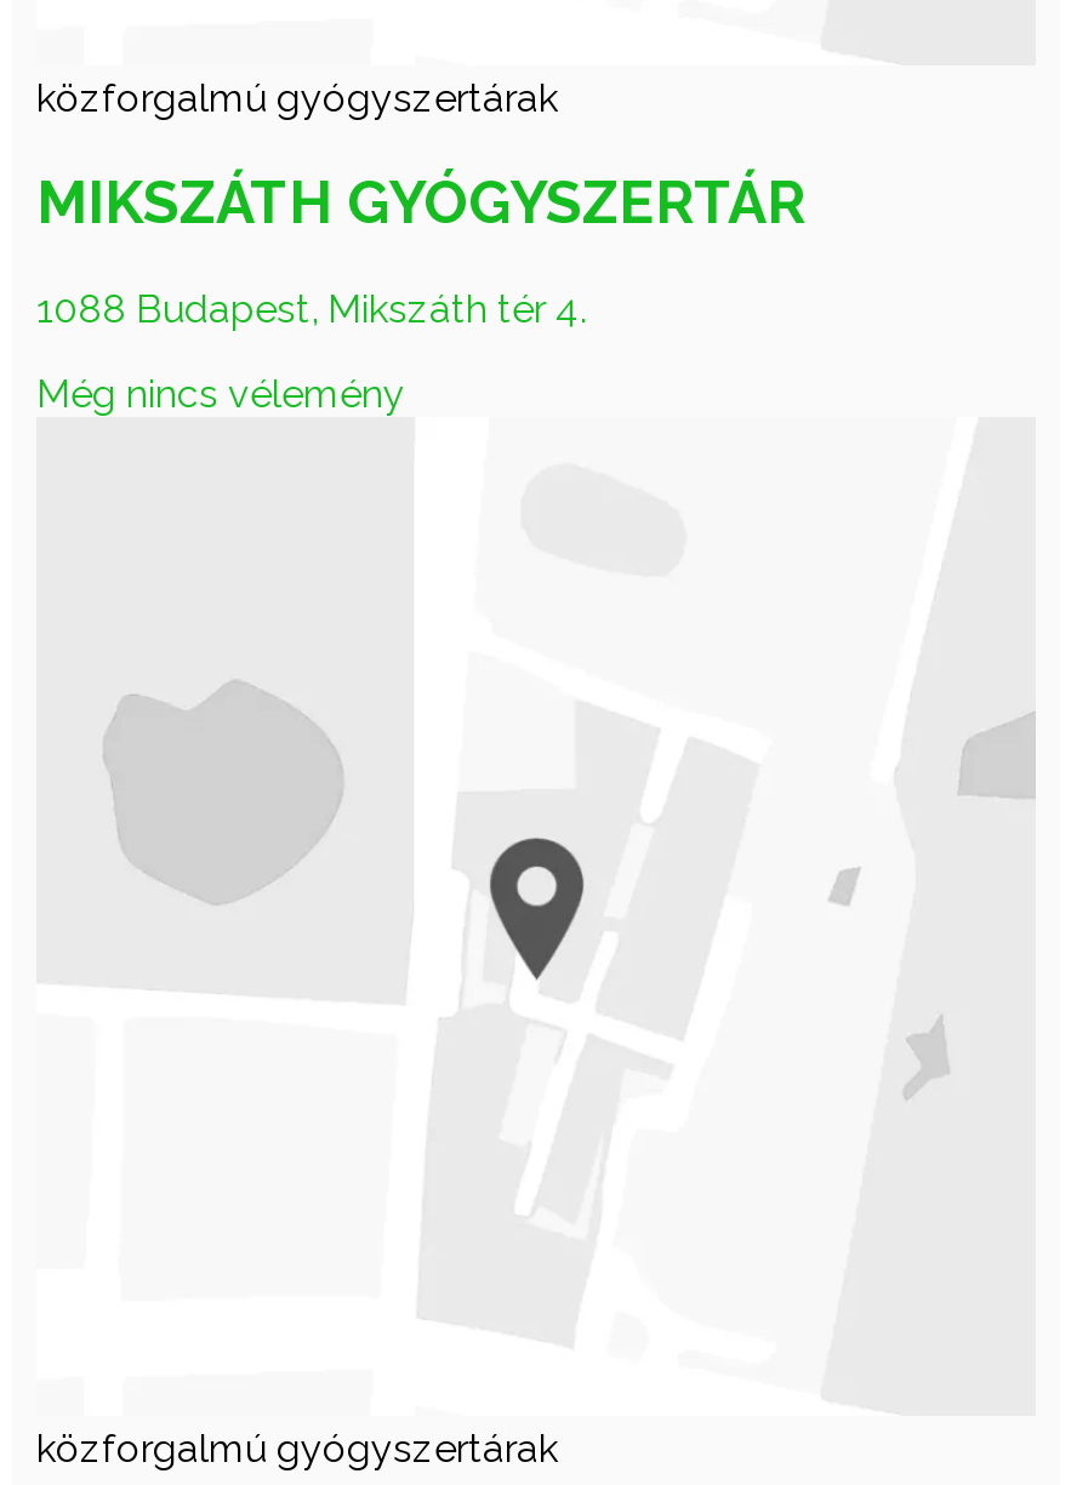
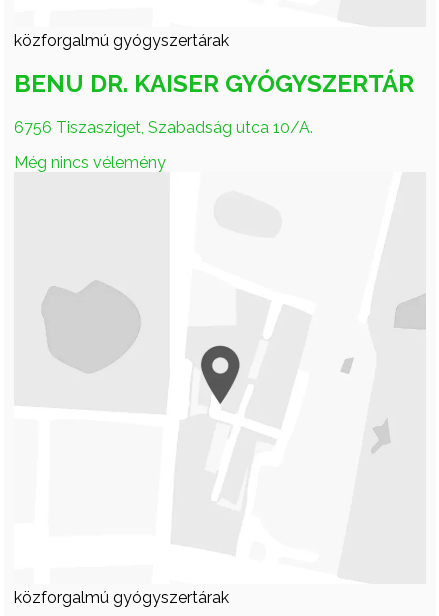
- MIKSZÁTH GYÓGYSZERTÁR
+ BENU DR. KAISER GYÓGYSZERTÁR

- 1088 Budapest, Mikszáth tér 4.
+ 6756 Tiszasziget, Szabadság utca 10/A.
